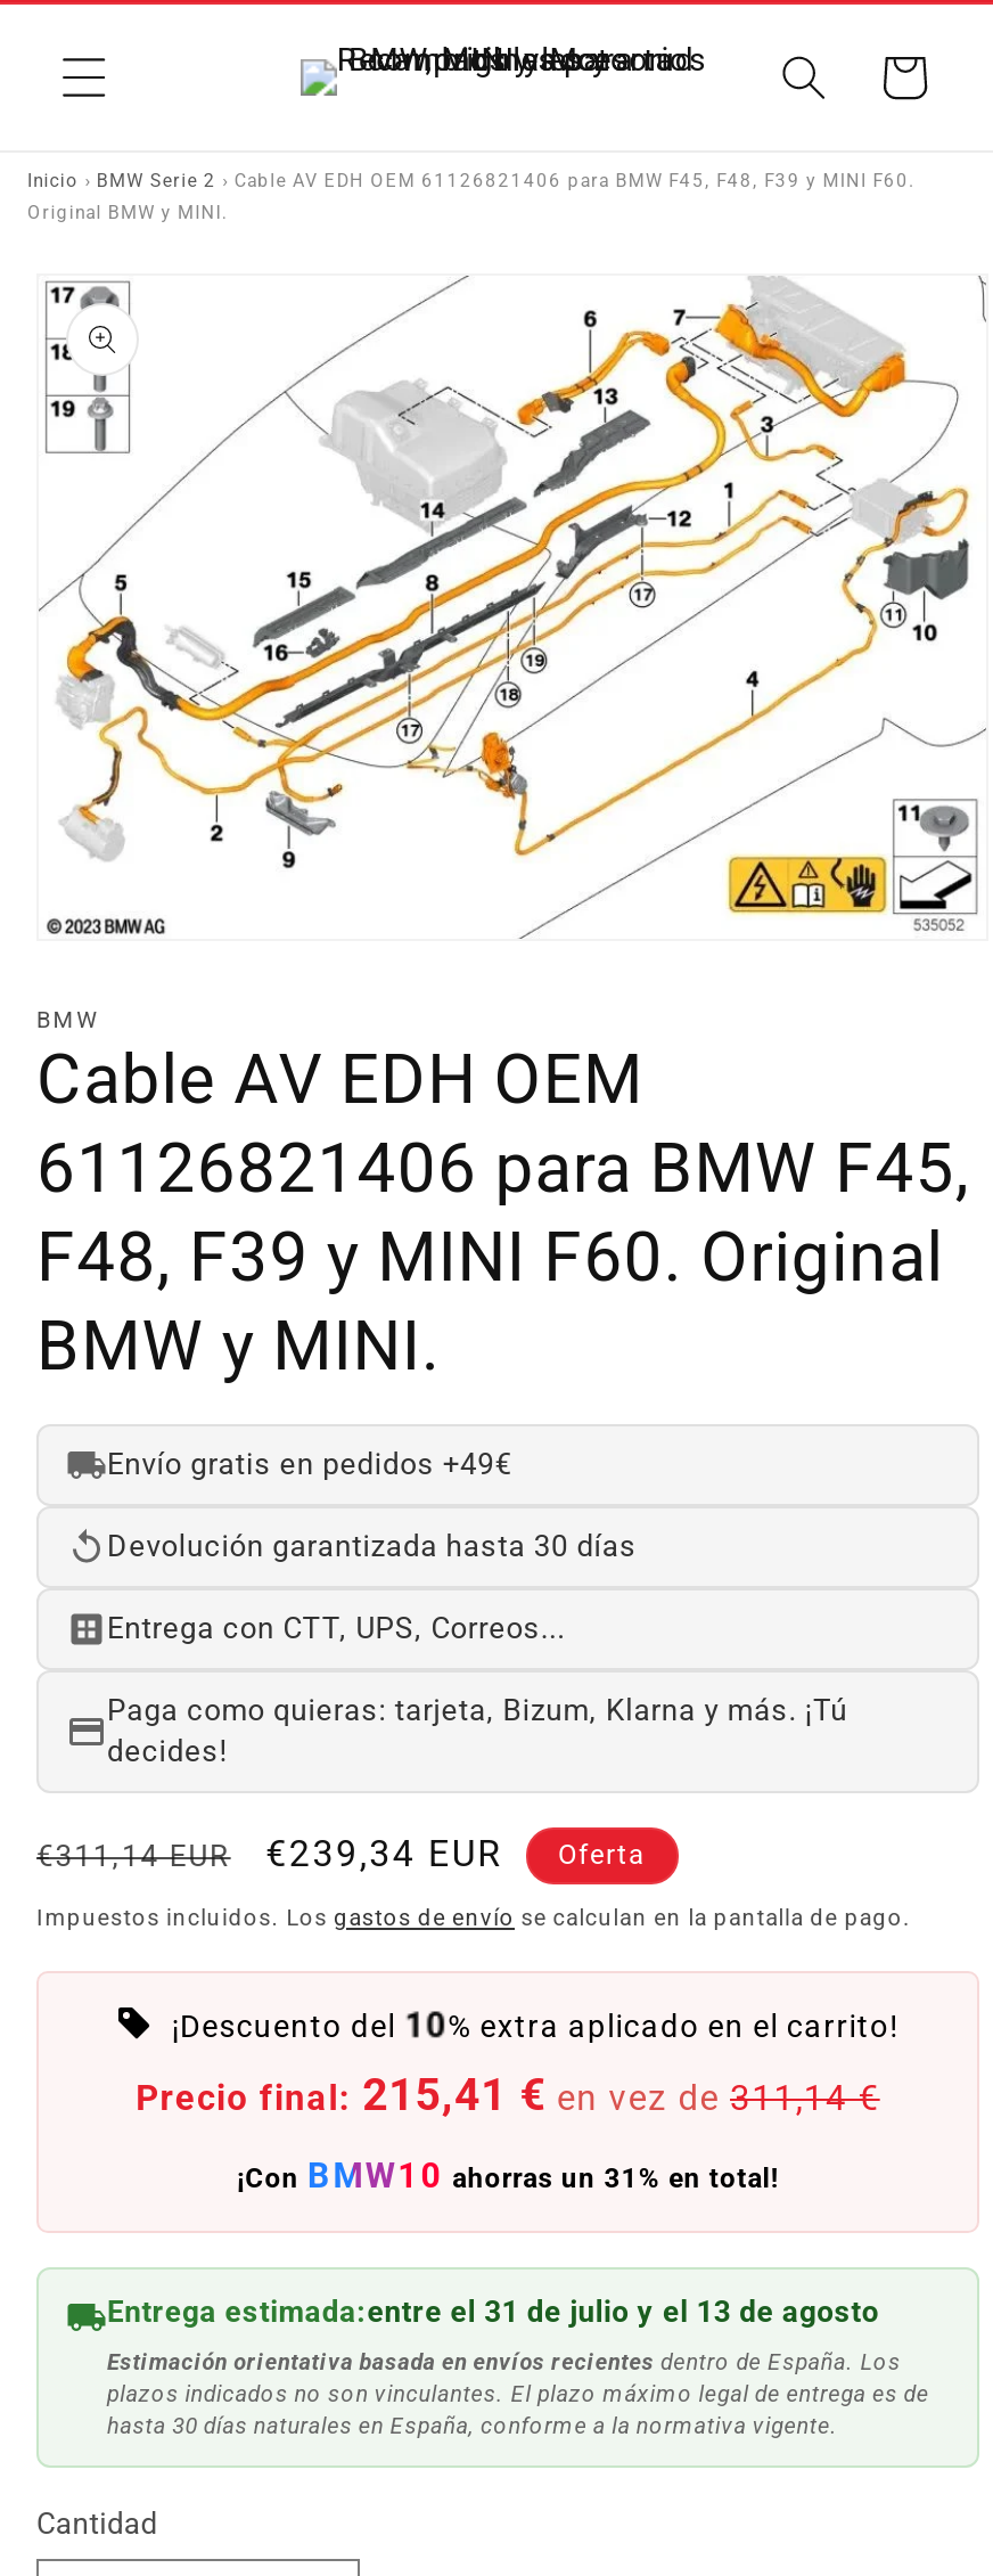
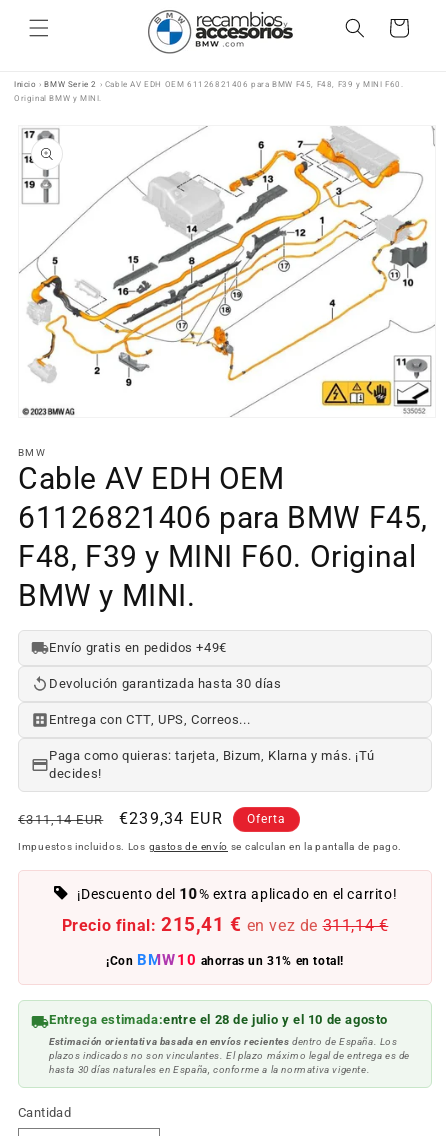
- [image]
+ [image]

- Entrega estimada:entre el 31 de julio y el 13 de agosto
+ Entrega estimada:entre el 28 de julio y el 10 de agosto
